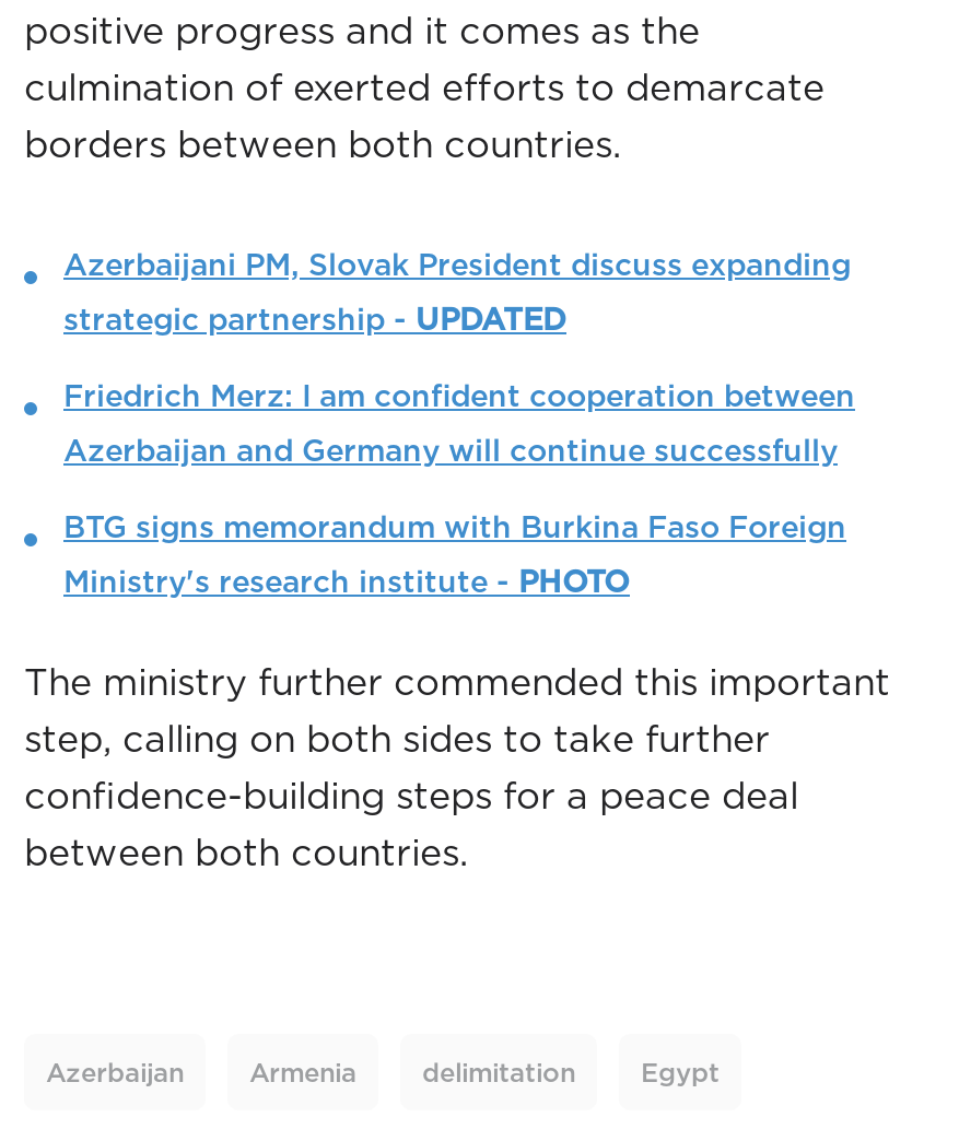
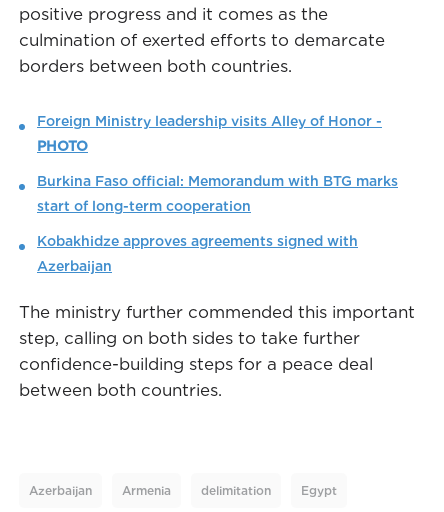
- Azerbaijani PM, Slovak President discuss expanding
+ Foreign Ministry leadership visits Alley of Honor -

- strategic partnership - UPDATED
+ PHOTO

- Friedrich Merz: I am confident cooperation between
+ Burkina Faso official: Memorandum with BTG marks

- Azerbaijan and Germany will continue successfully
+ start of long-term cooperation

- BTG signs memorandum with Burkina Faso Foreign
+ Kobakhidze approves agreements signed with

- Ministry's research institute - PHOTO
+ Azerbaijan
